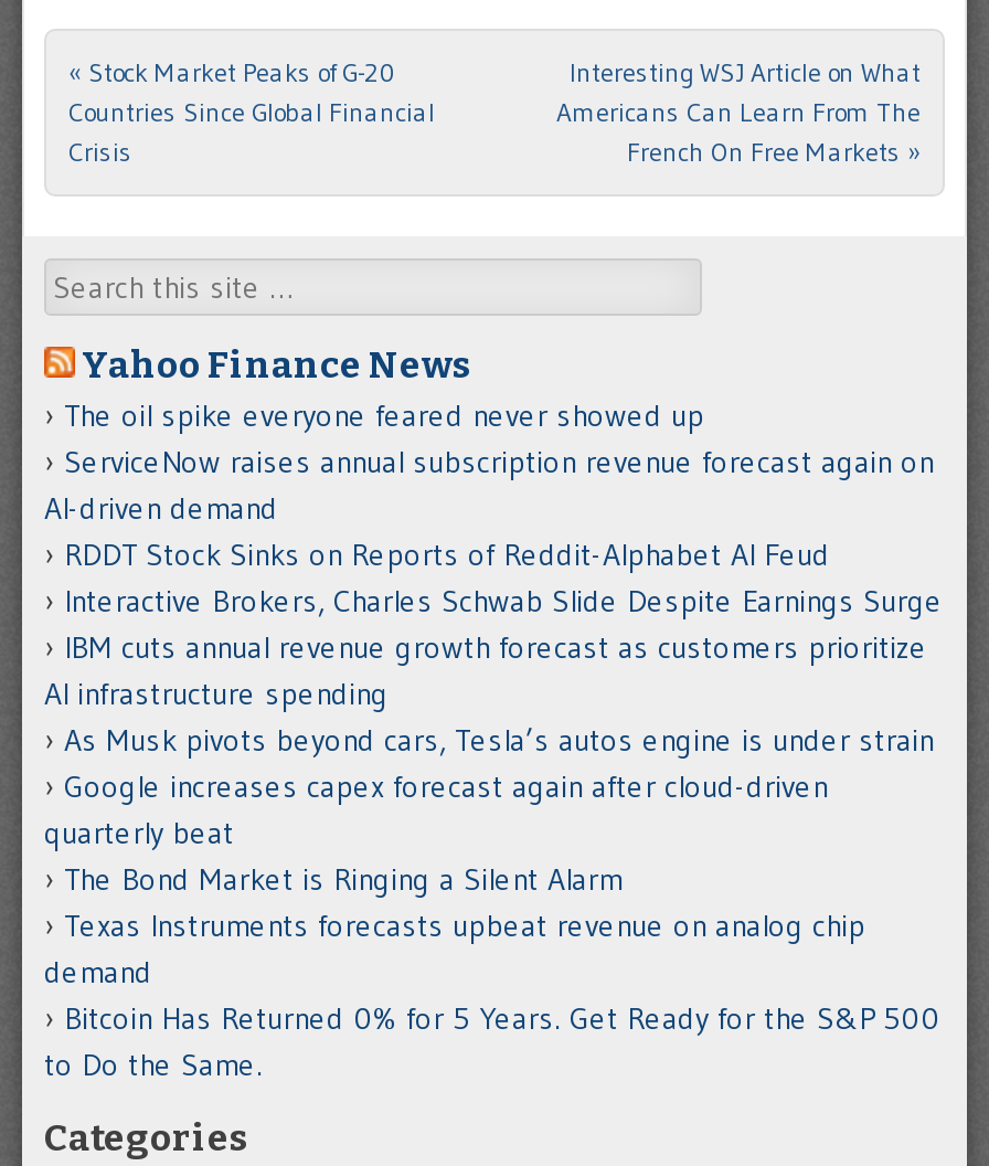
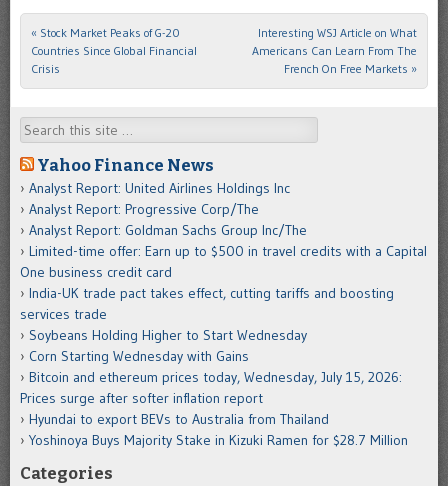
- The oil spike everyone feared never showed up
- ServiceNow raises annual subscription revenue forecast again on
- AI-driven demand
- RDDT Stock Sinks on Reports of Reddit-Alphabet AI Feud
- Interactive Brokers, Charles Schwab Slide Despite Earnings Surge
- IBM cuts annual revenue growth forecast as customers prioritize
- AI infrastructure spending
- As Musk pivots beyond cars, Tesla’s autos engine is under strain
- Google increases capex forecast again after cloud-driven
- quarterly beat
- The Bond Market is Ringing a Silent Alarm
- Texas Instruments forecasts upbeat revenue on analog chip
- demand
- Bitcoin Has Returned 0% for 5 Years. Get Ready for the S&P 500
- to Do the Same.
+ Analyst Report: United Airlines Holdings Inc
+ Analyst Report: Progressive Corp/The
+ Analyst Report: Goldman Sachs Group Inc/The
+ Limited-time offer: Earn up to $500 in travel credits with a Capital
+ One business credit card
+ India-UK trade pact takes effect, cutting tariffs and boosting
+ services trade
+ Soybeans Holding Higher to Start Wednesday
+ Corn Starting Wednesday with Gains
+ Bitcoin and ethereum prices today, Wednesday, July 15, 2026:
+ Prices surge after softer inflation report
+ Hyundai to export BEVs to Australia from Thailand
+ Yoshinoya Buys Majority Stake in Kizuki Ramen for $28.7 Million
